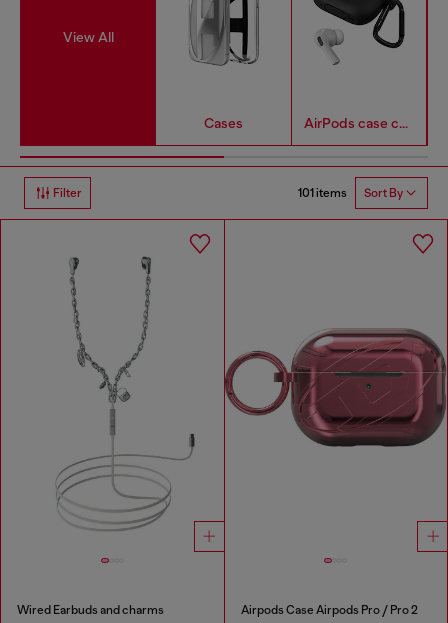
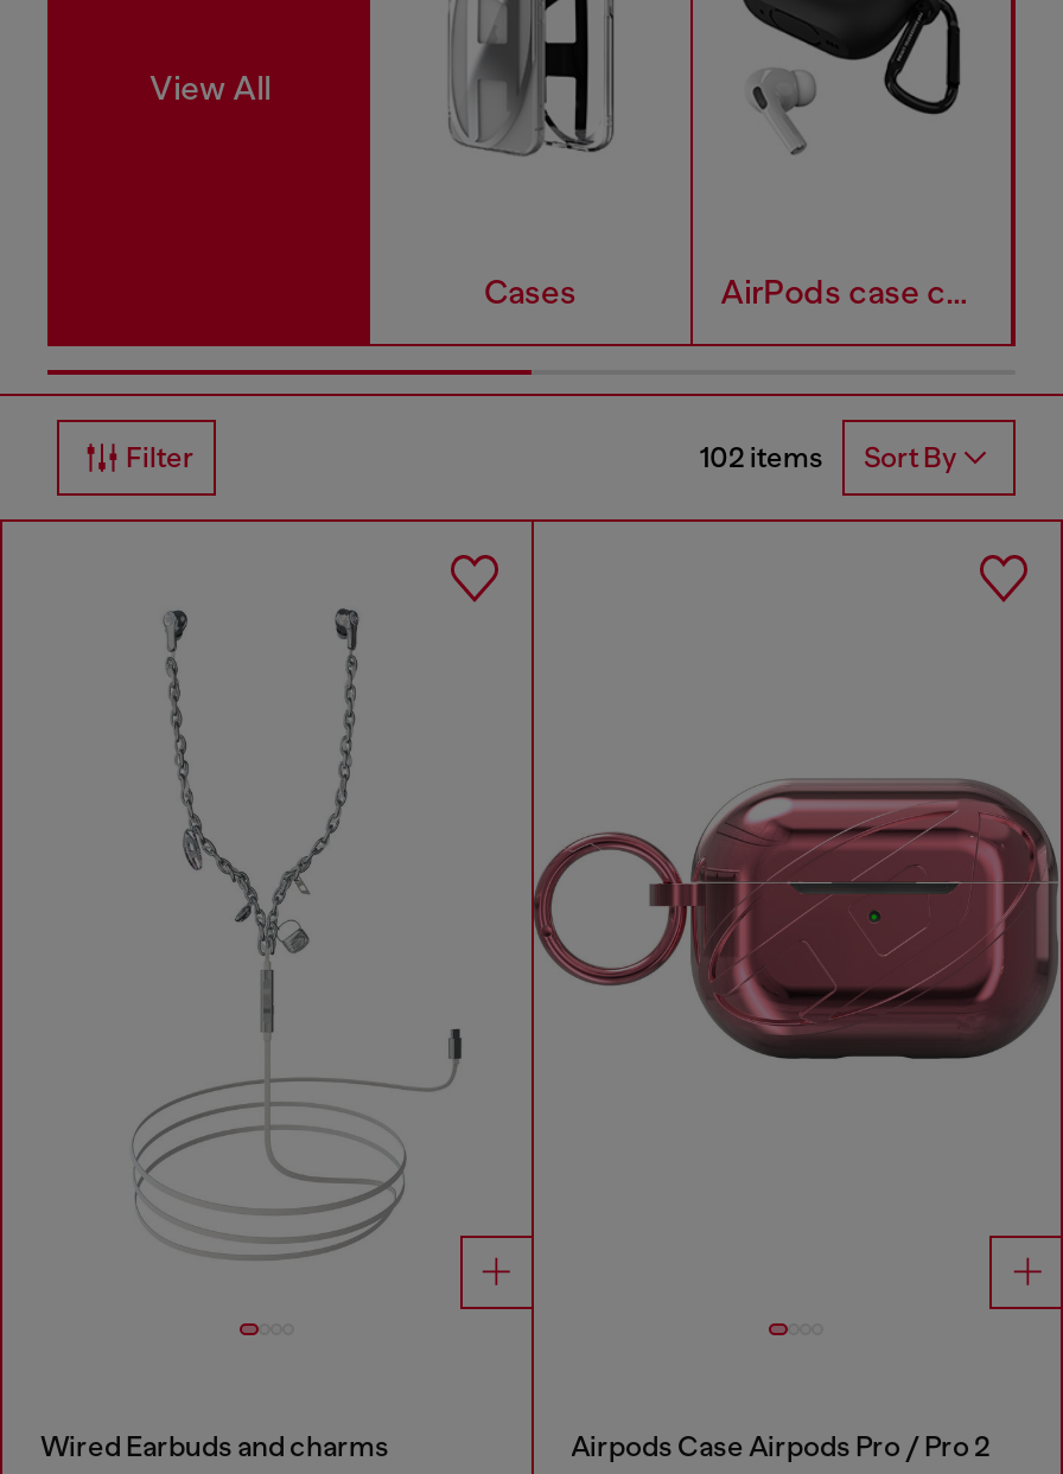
- 101 items Sort By
+ 102 items Sort By
